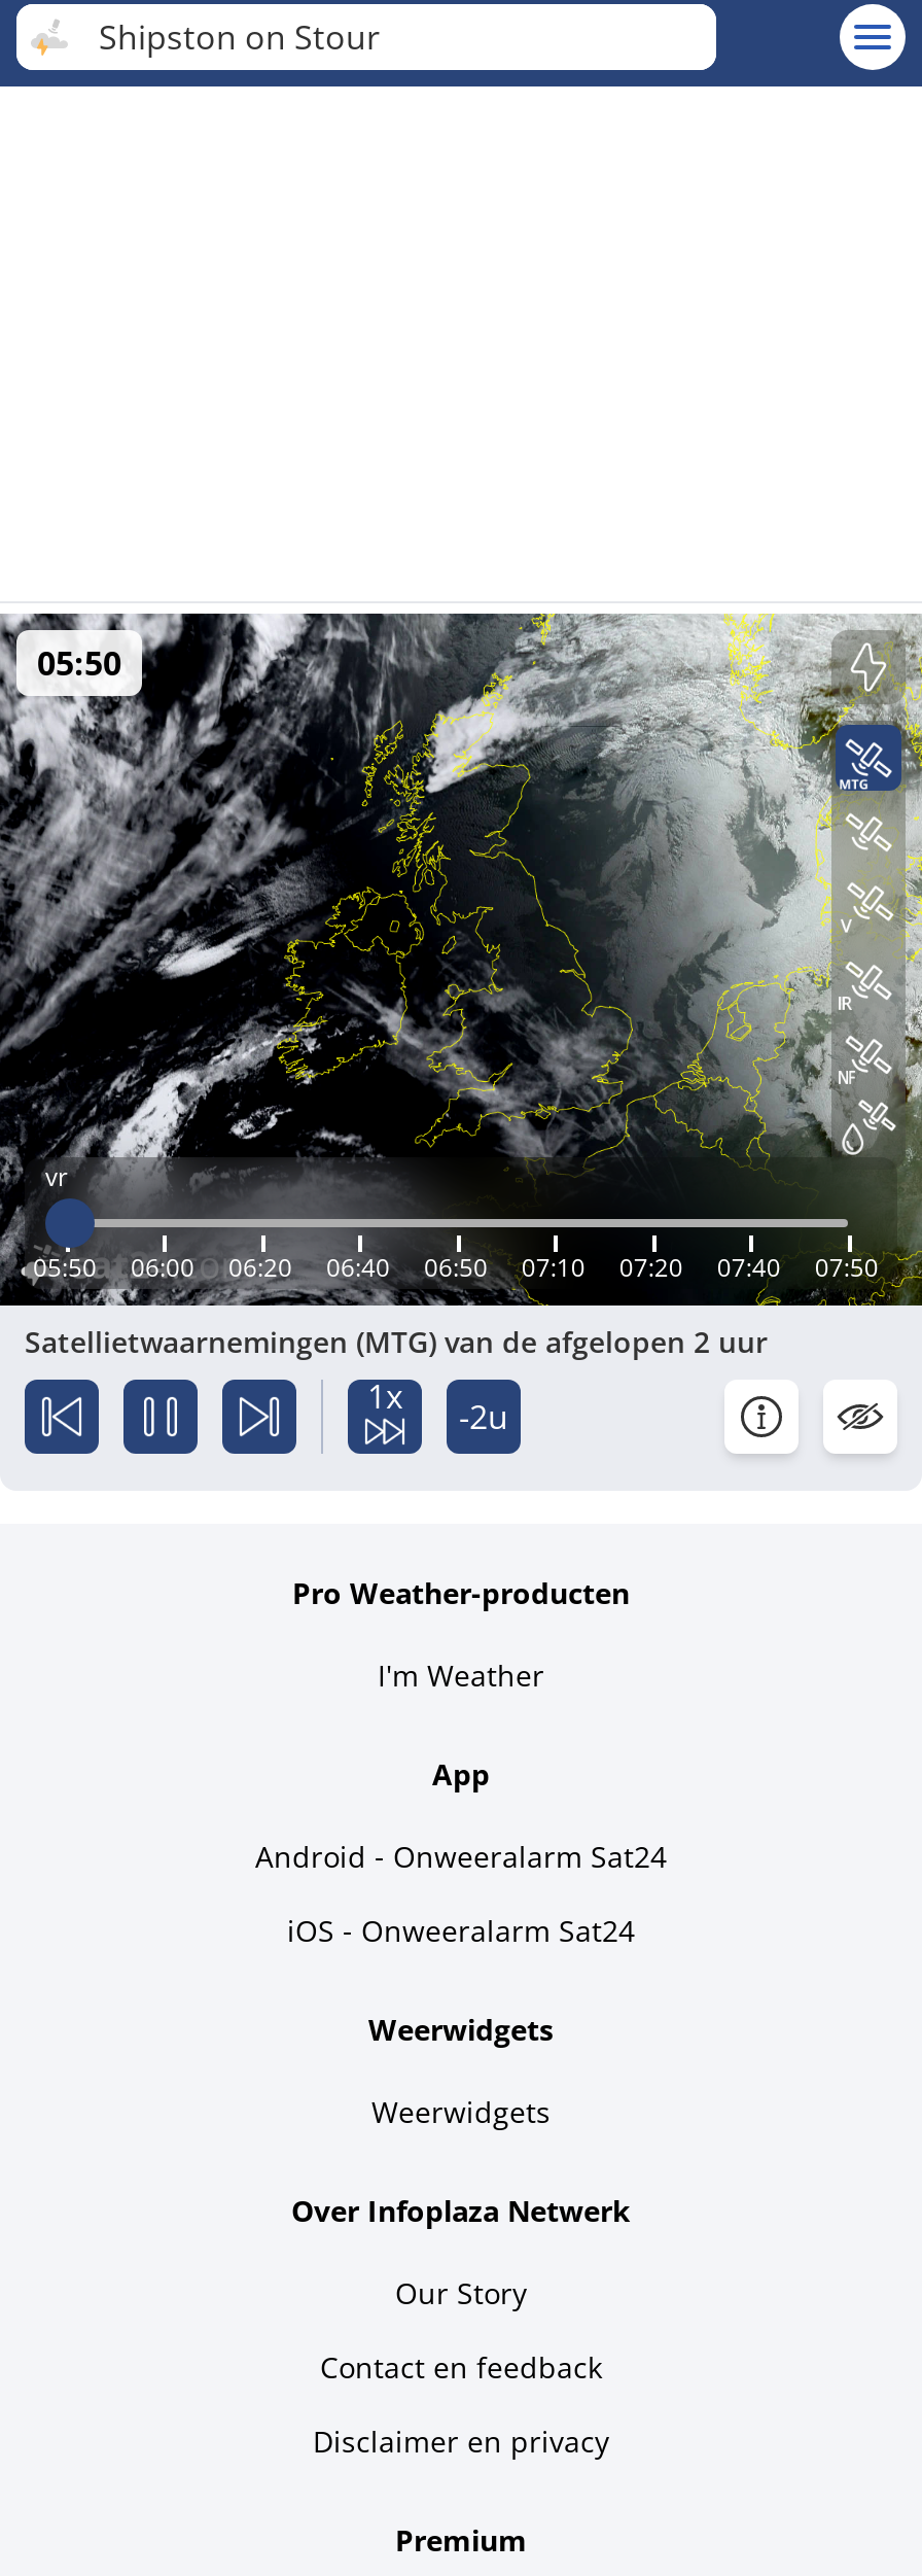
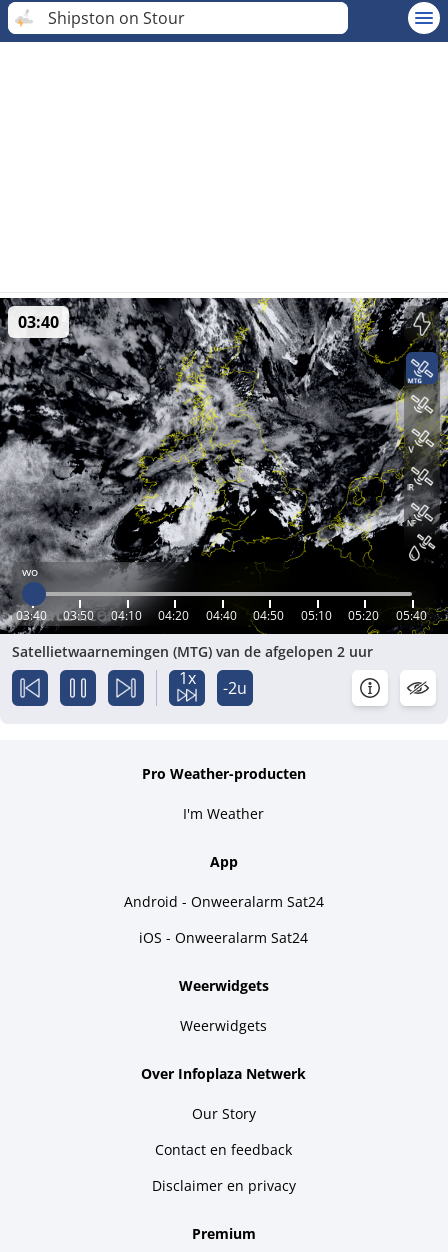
- [image]
- vr
+ [image]
+ wo

- 05:50
+ 03:40

- 05:50
- 06:00
- 06:20
- 06:40
- 06:50
- 07:10
- 07:20
- 07:40
- 07:50
+ 03:40
+ 03:50
+ 04:10
+ 04:20
+ 04:40
+ 04:50
+ 05:10
+ 05:20
+ 05:40
